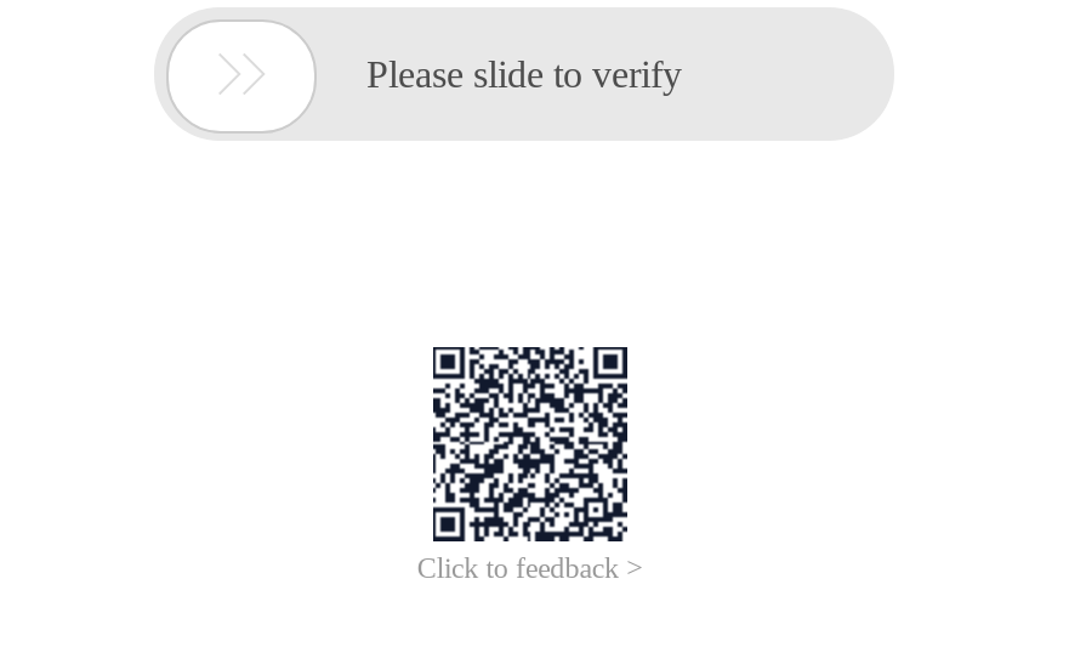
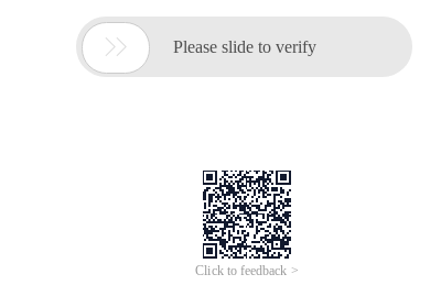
- [image]
+ [image]
